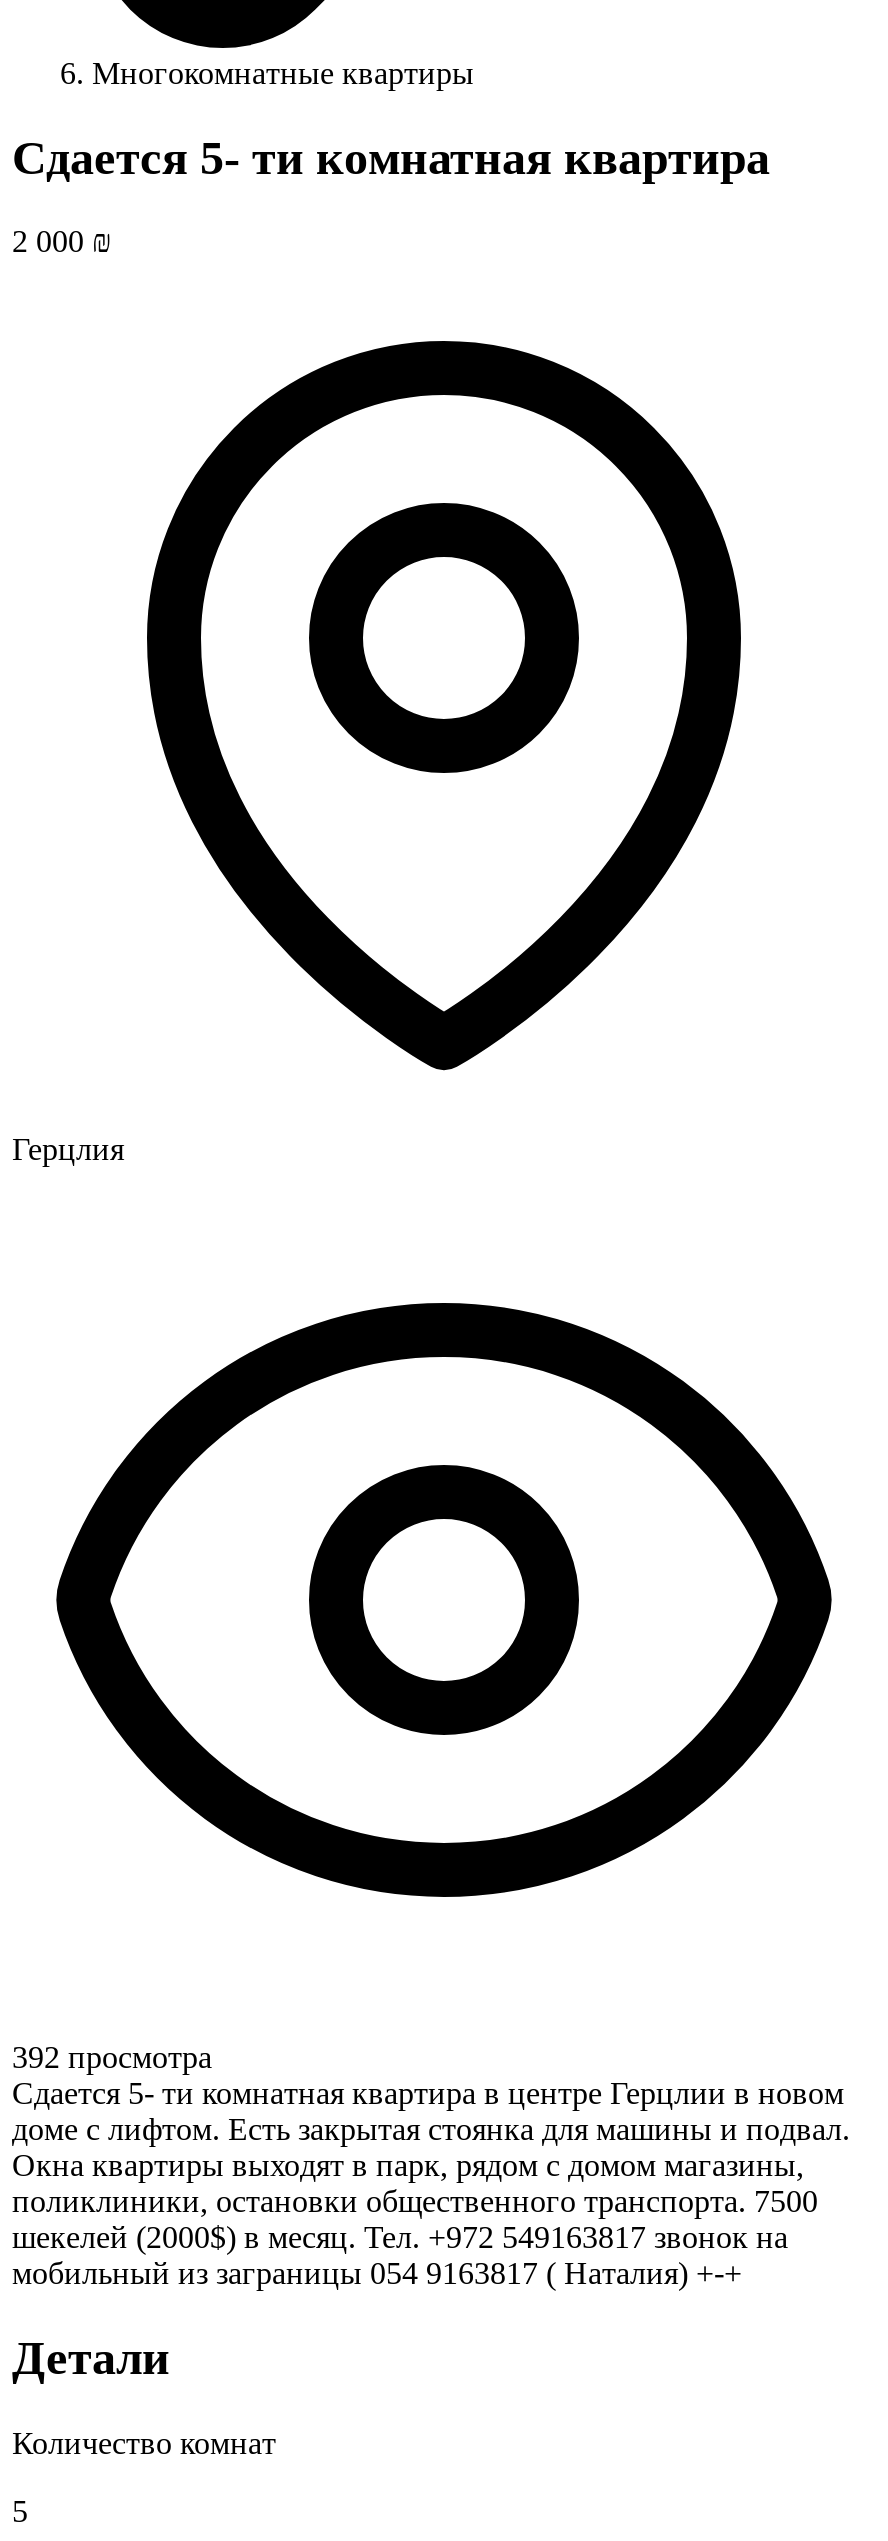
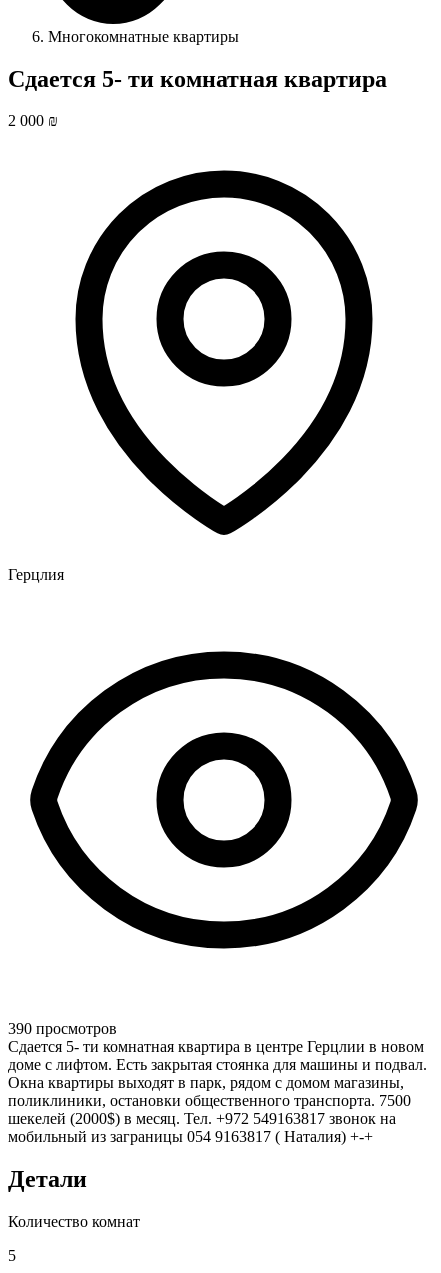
- 392 просмотра
+ 390 просмотров
